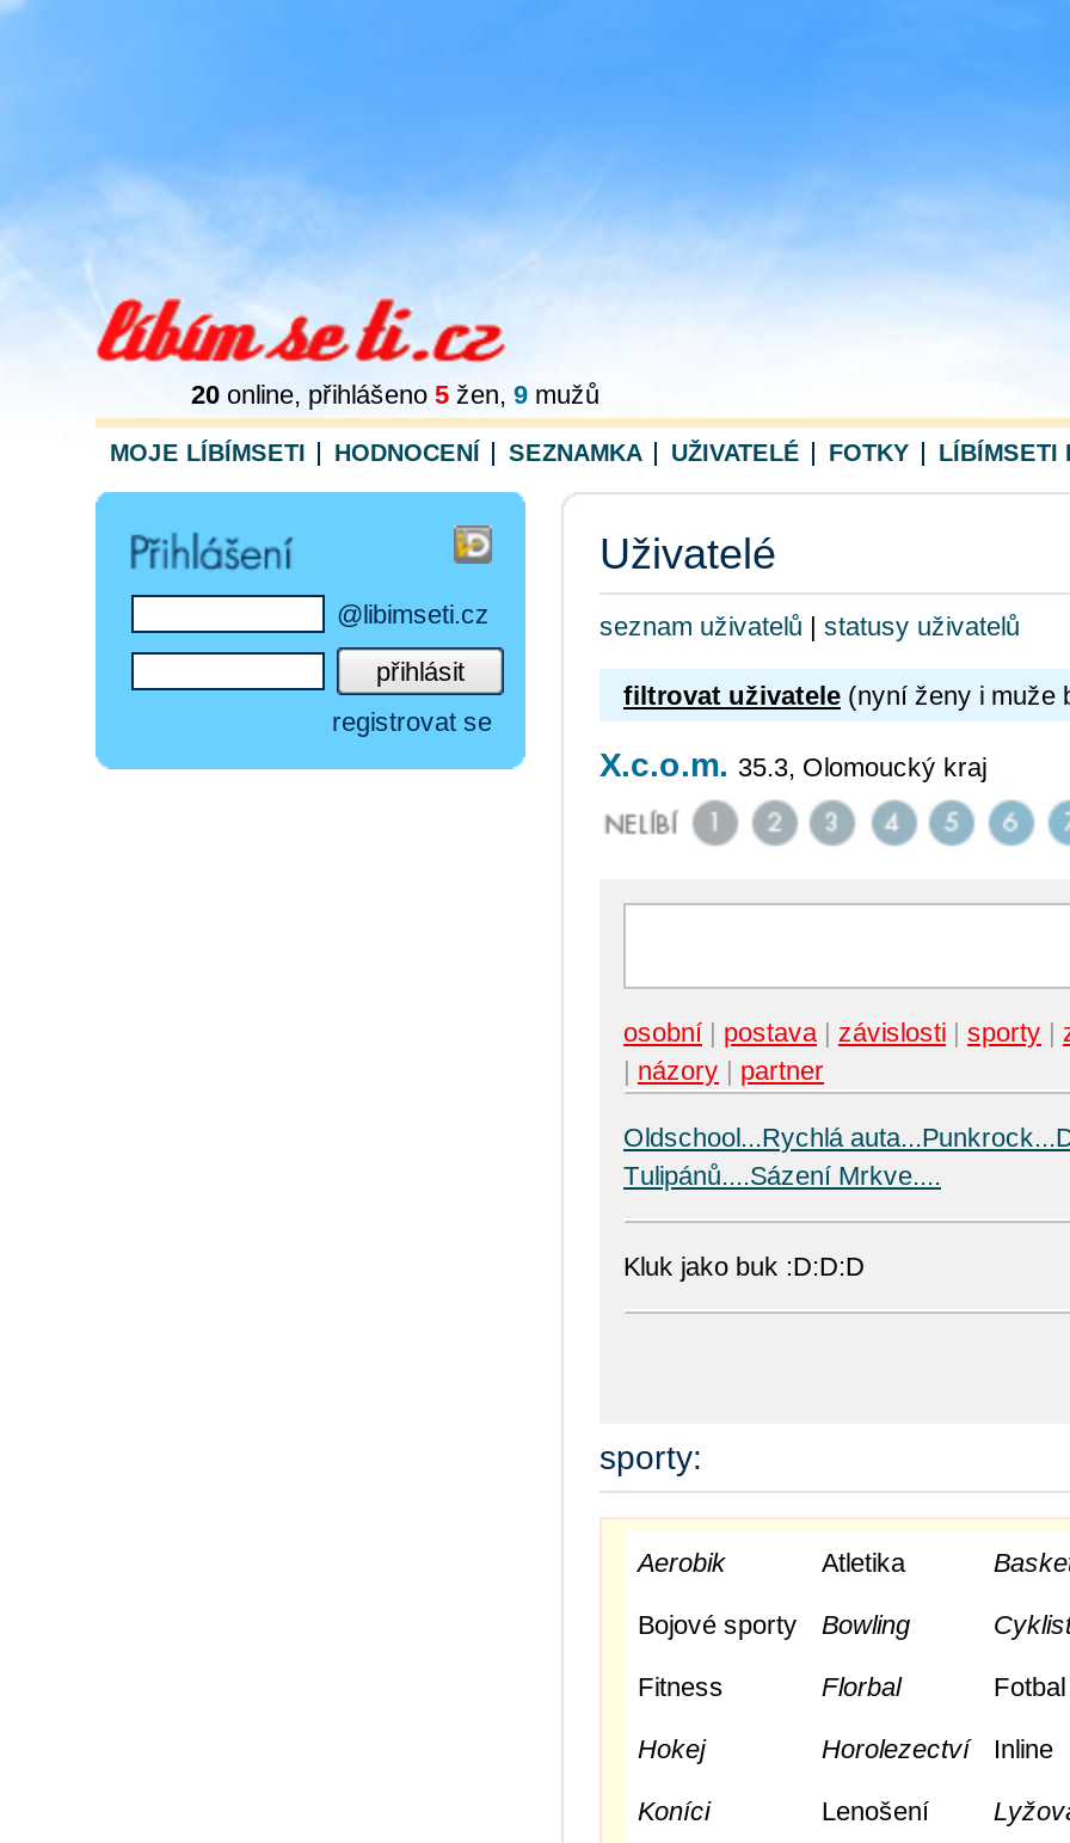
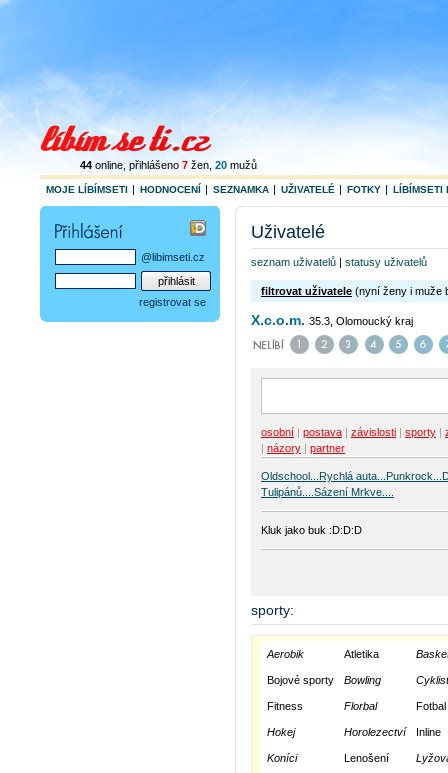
- 20 online, přihlášeno 5 žen, 9 mužů
+ 44 online, přihlášeno 7 žen, 20 mužů
